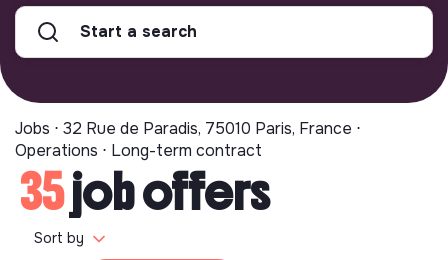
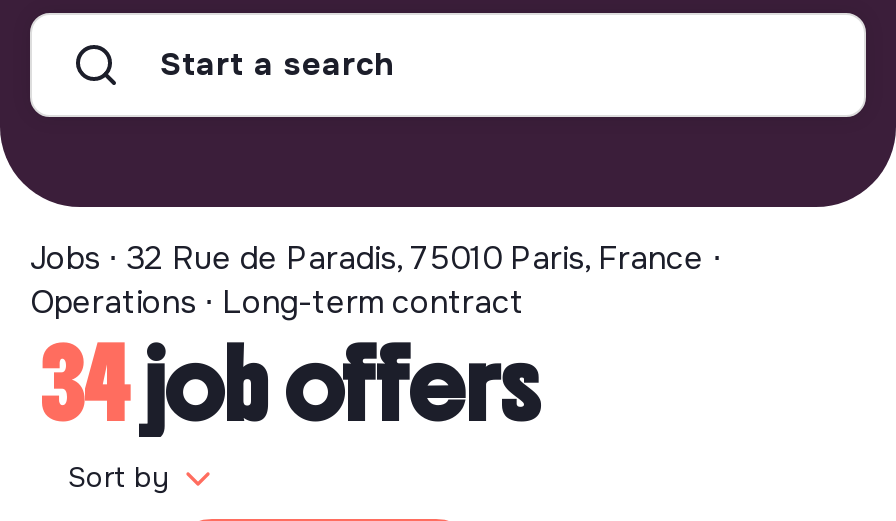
- 35job offers
+ 34job offers
